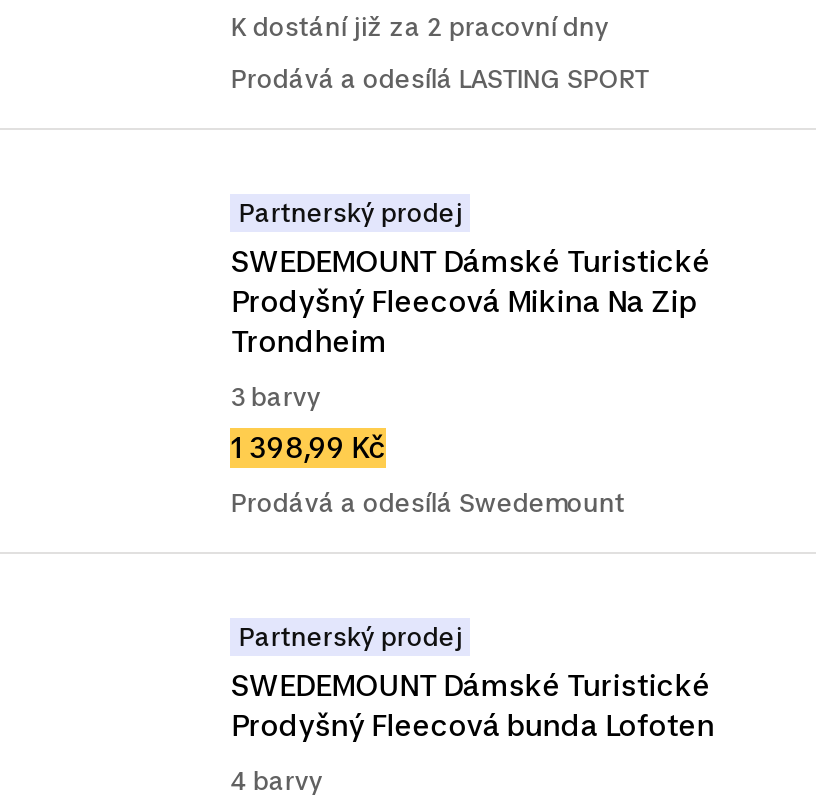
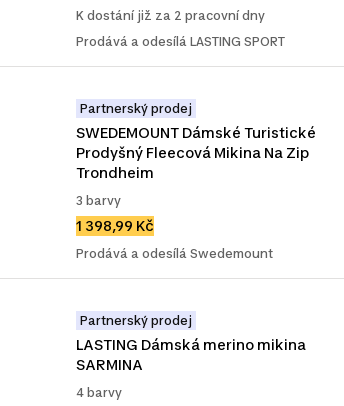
- SWEDEMOUNT Dámské Turistické
- Prodyšný Fleecová bunda Lofoten
+ LASTING Dámská merino mikina
+ SARMINA
